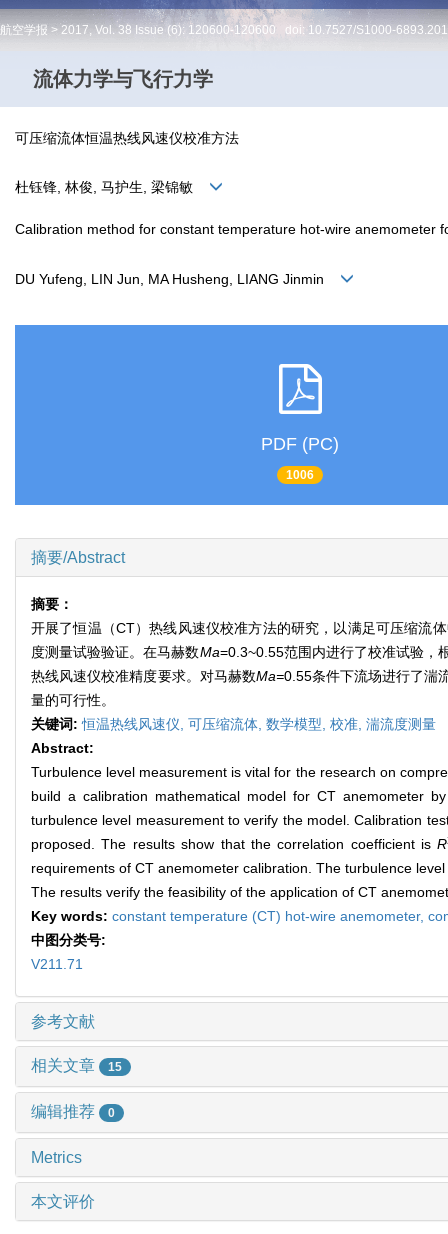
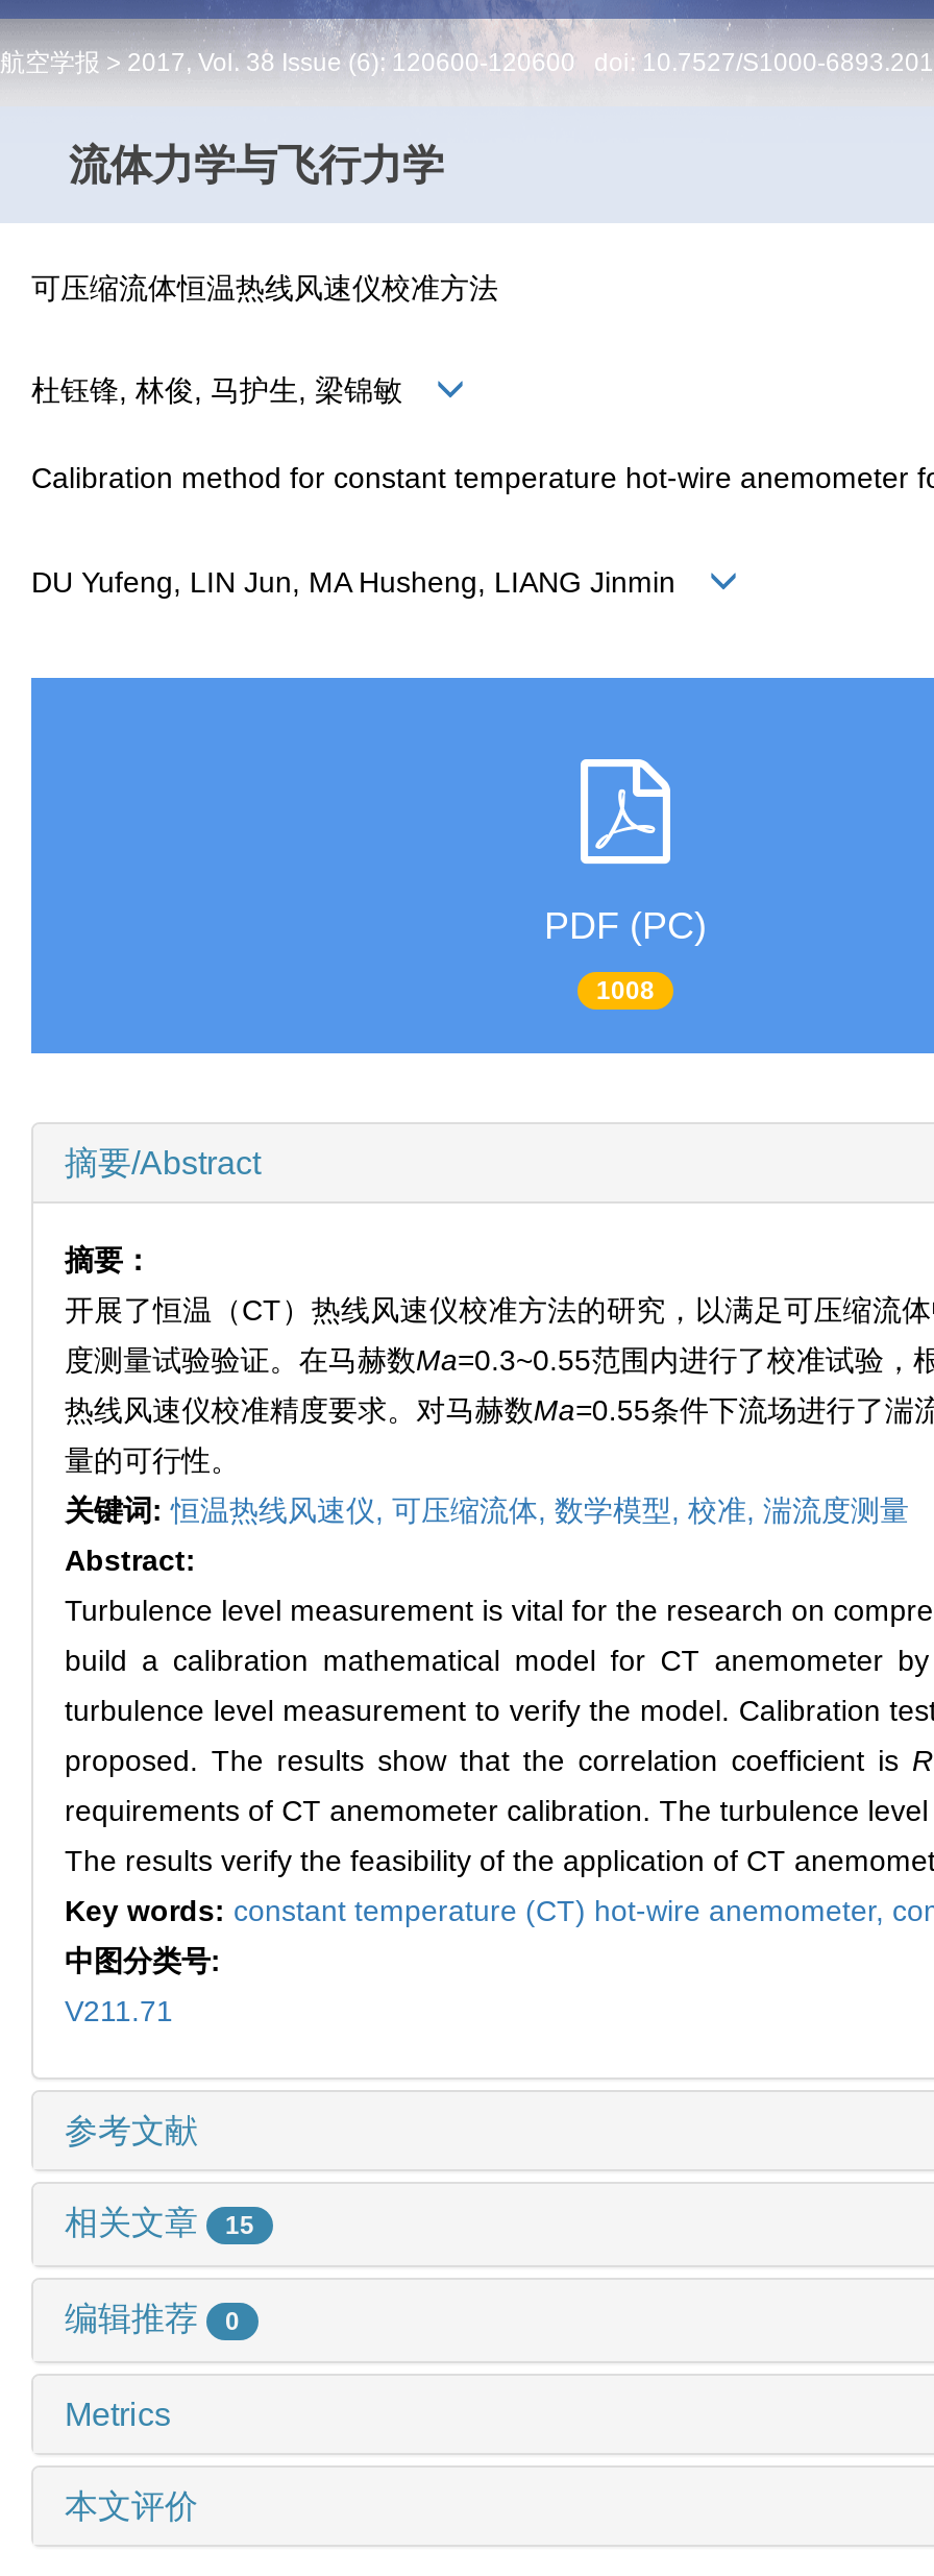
- 1006
+ 1008
